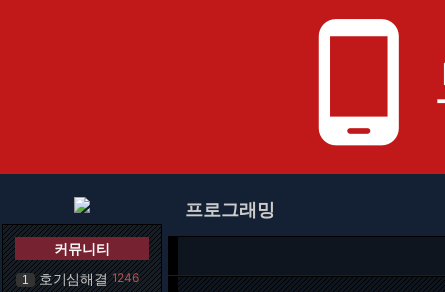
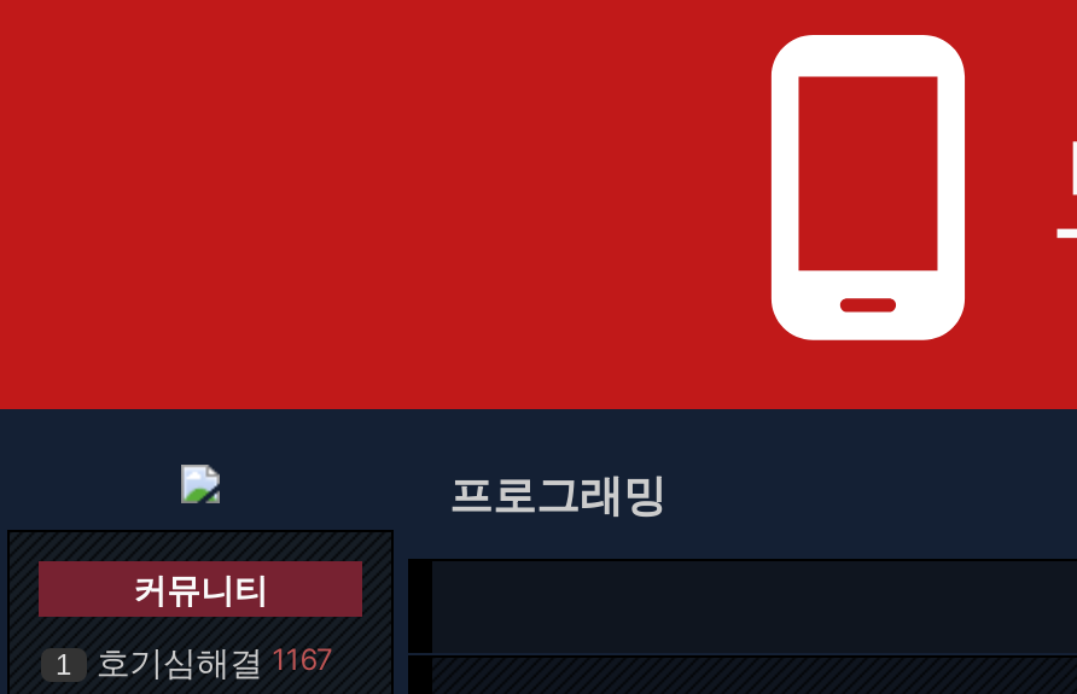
- 1 호기심해결 1246
+ 1 호기심해결 1167
